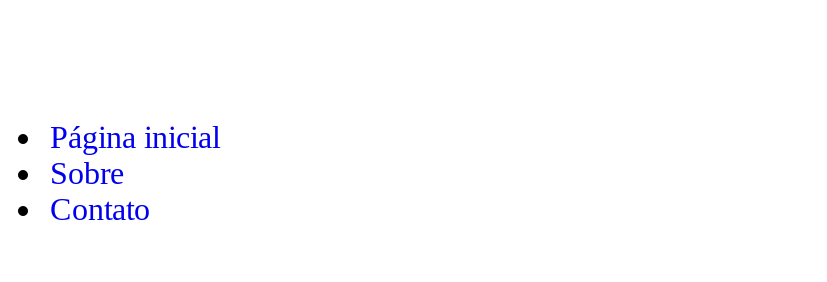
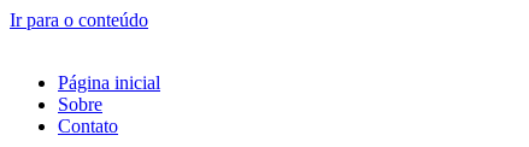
+ Ir para o conteúdo
